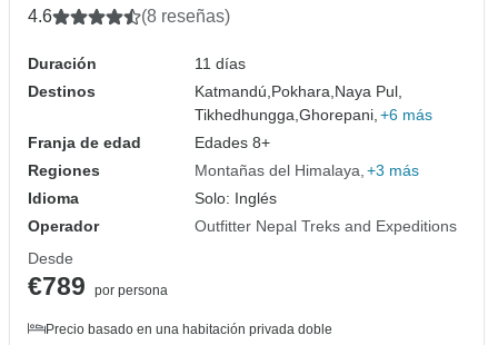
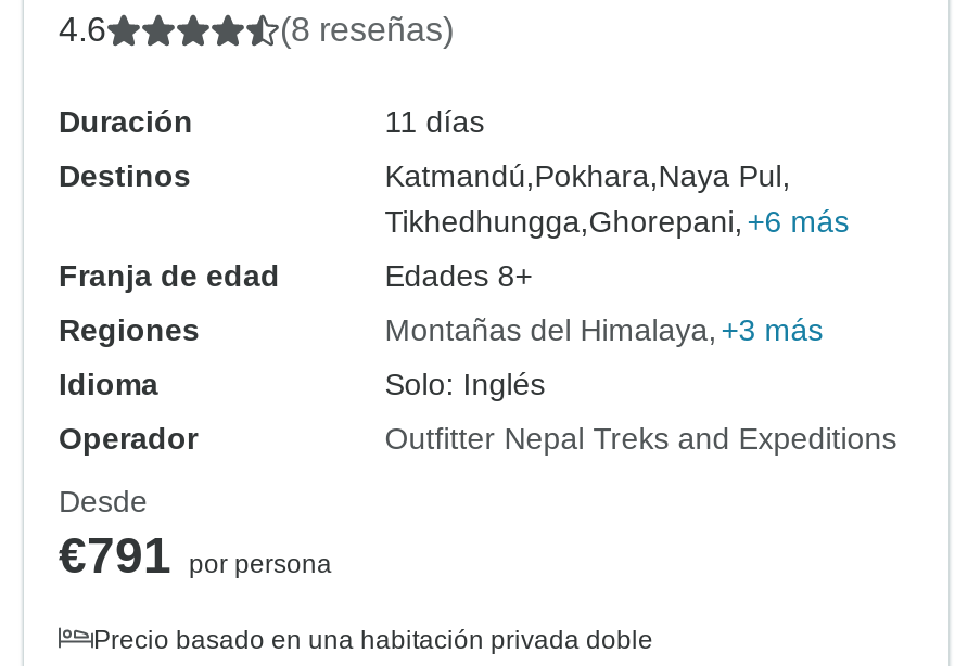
- €789 por persona
+ €791 por persona
